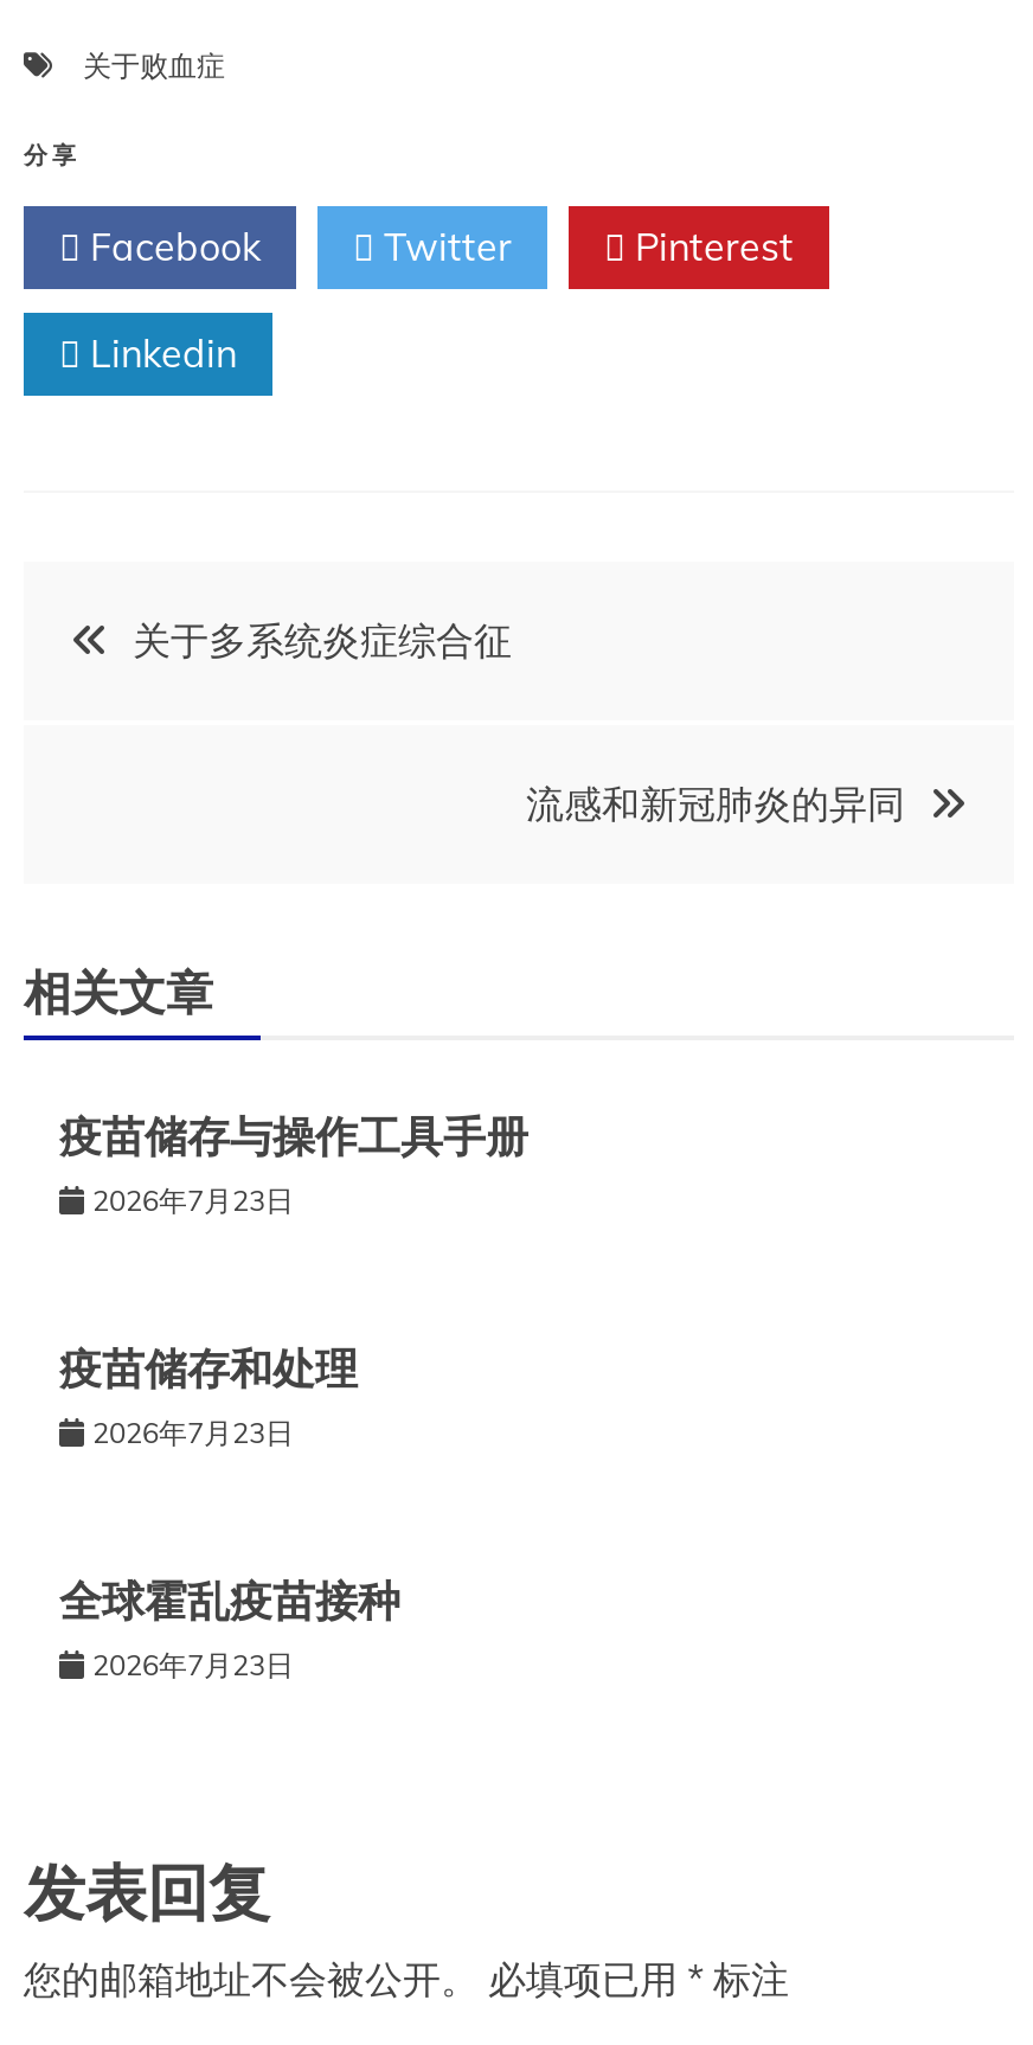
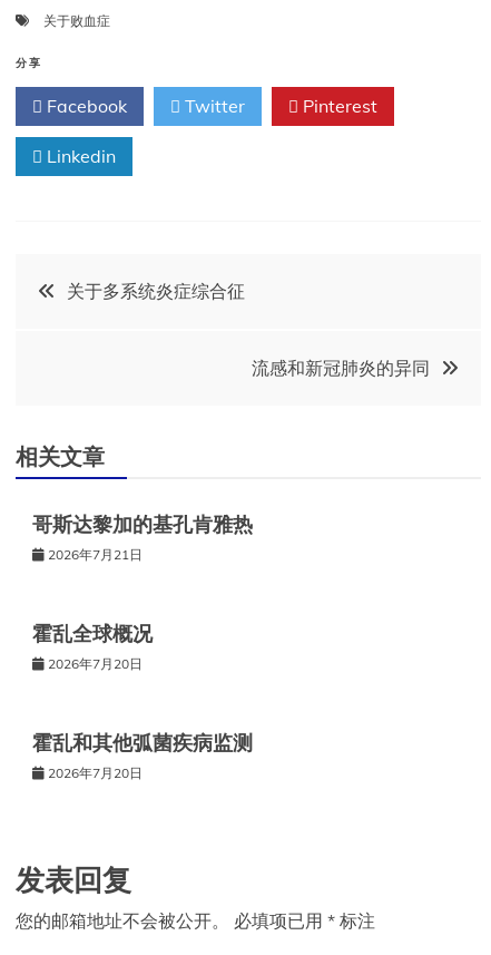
- 疫苗储存与操作工具手册
- 2026年7月23日
+ 哥斯达黎加的基孔肯雅热
+ 2026年7月21日

- 疫苗储存和处理
- 2026年7月23日
+ 霍乱全球概况
+ 2026年7月20日

- 全球霍乱疫苗接种
- 2026年7月23日
+ 霍乱和其他弧菌疾病监测
+ 2026年7月20日
